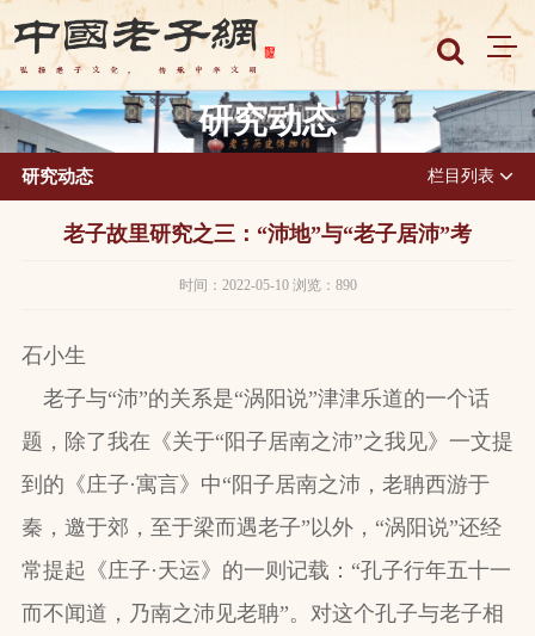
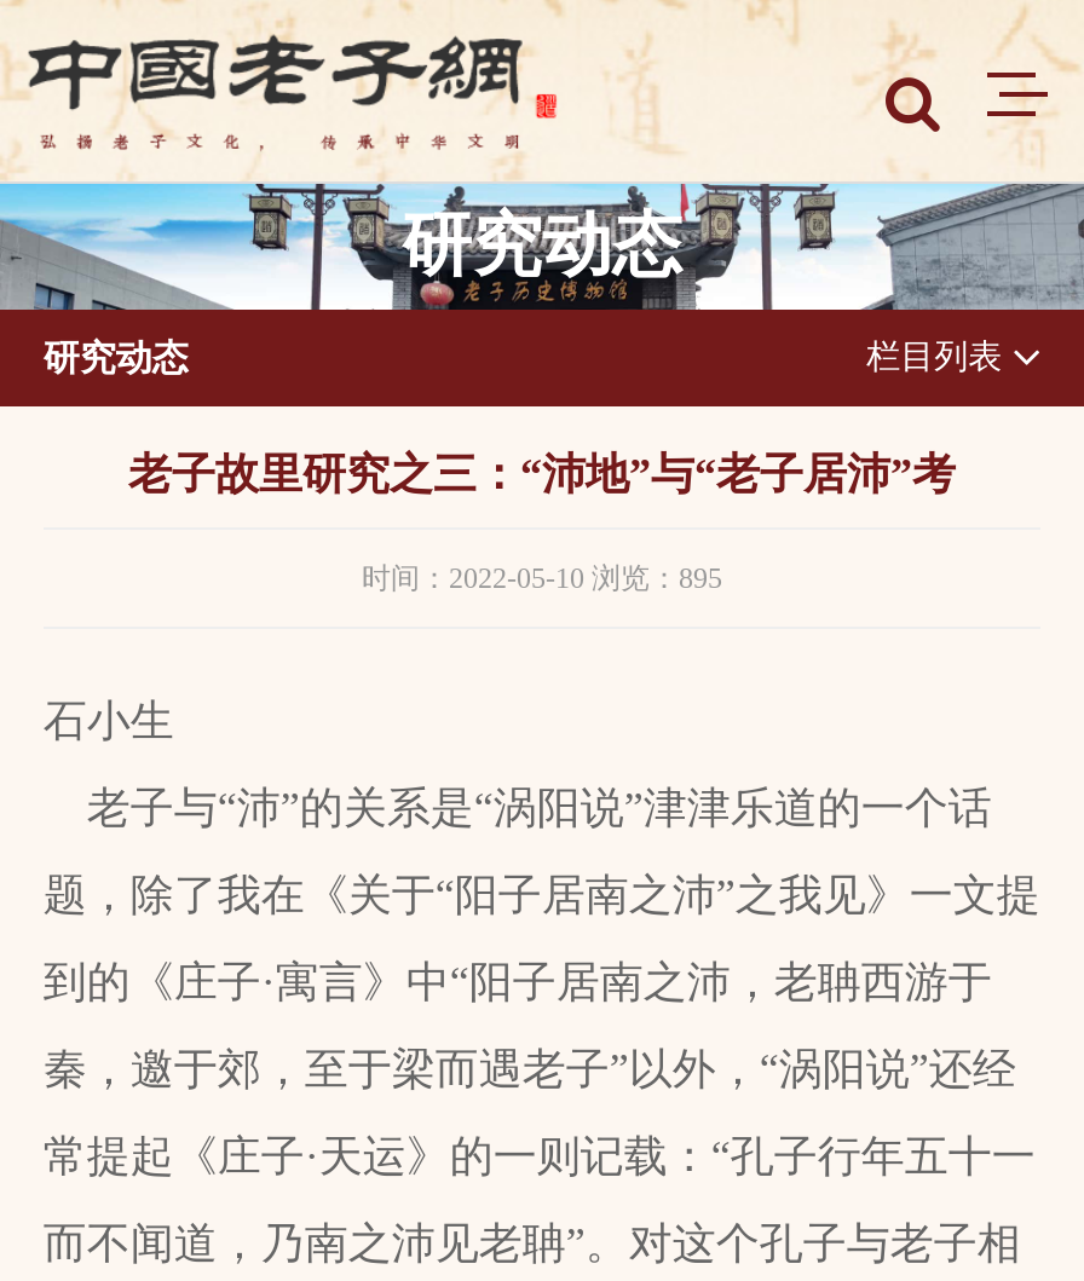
- 时间：2022-05-10 浏览：890
+ 时间：2022-05-10 浏览：895
